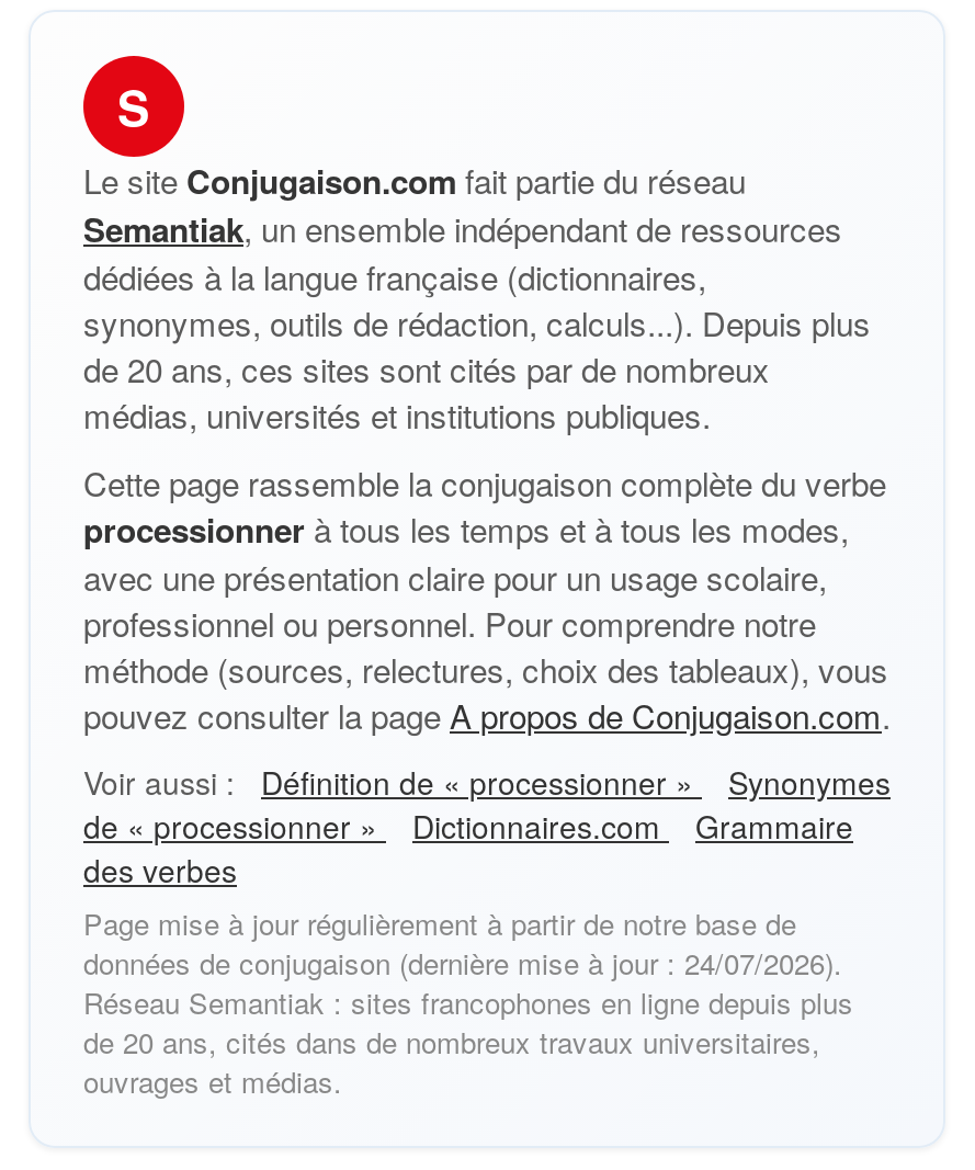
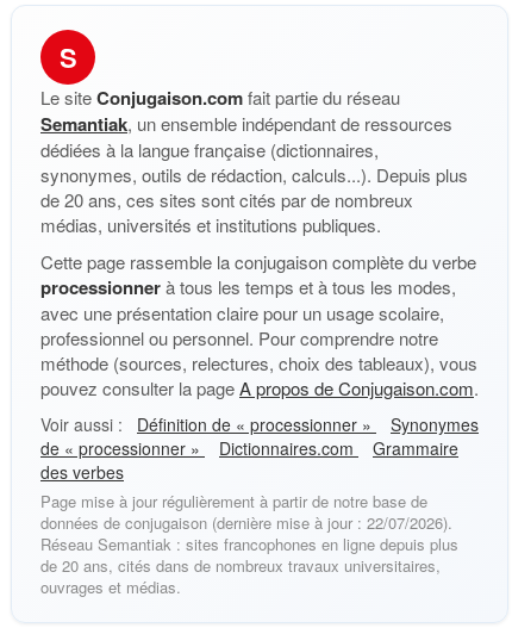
- données de conjugaison (dernière mise à jour : 24/07/2026).
+ données de conjugaison (dernière mise à jour : 22/07/2026).
